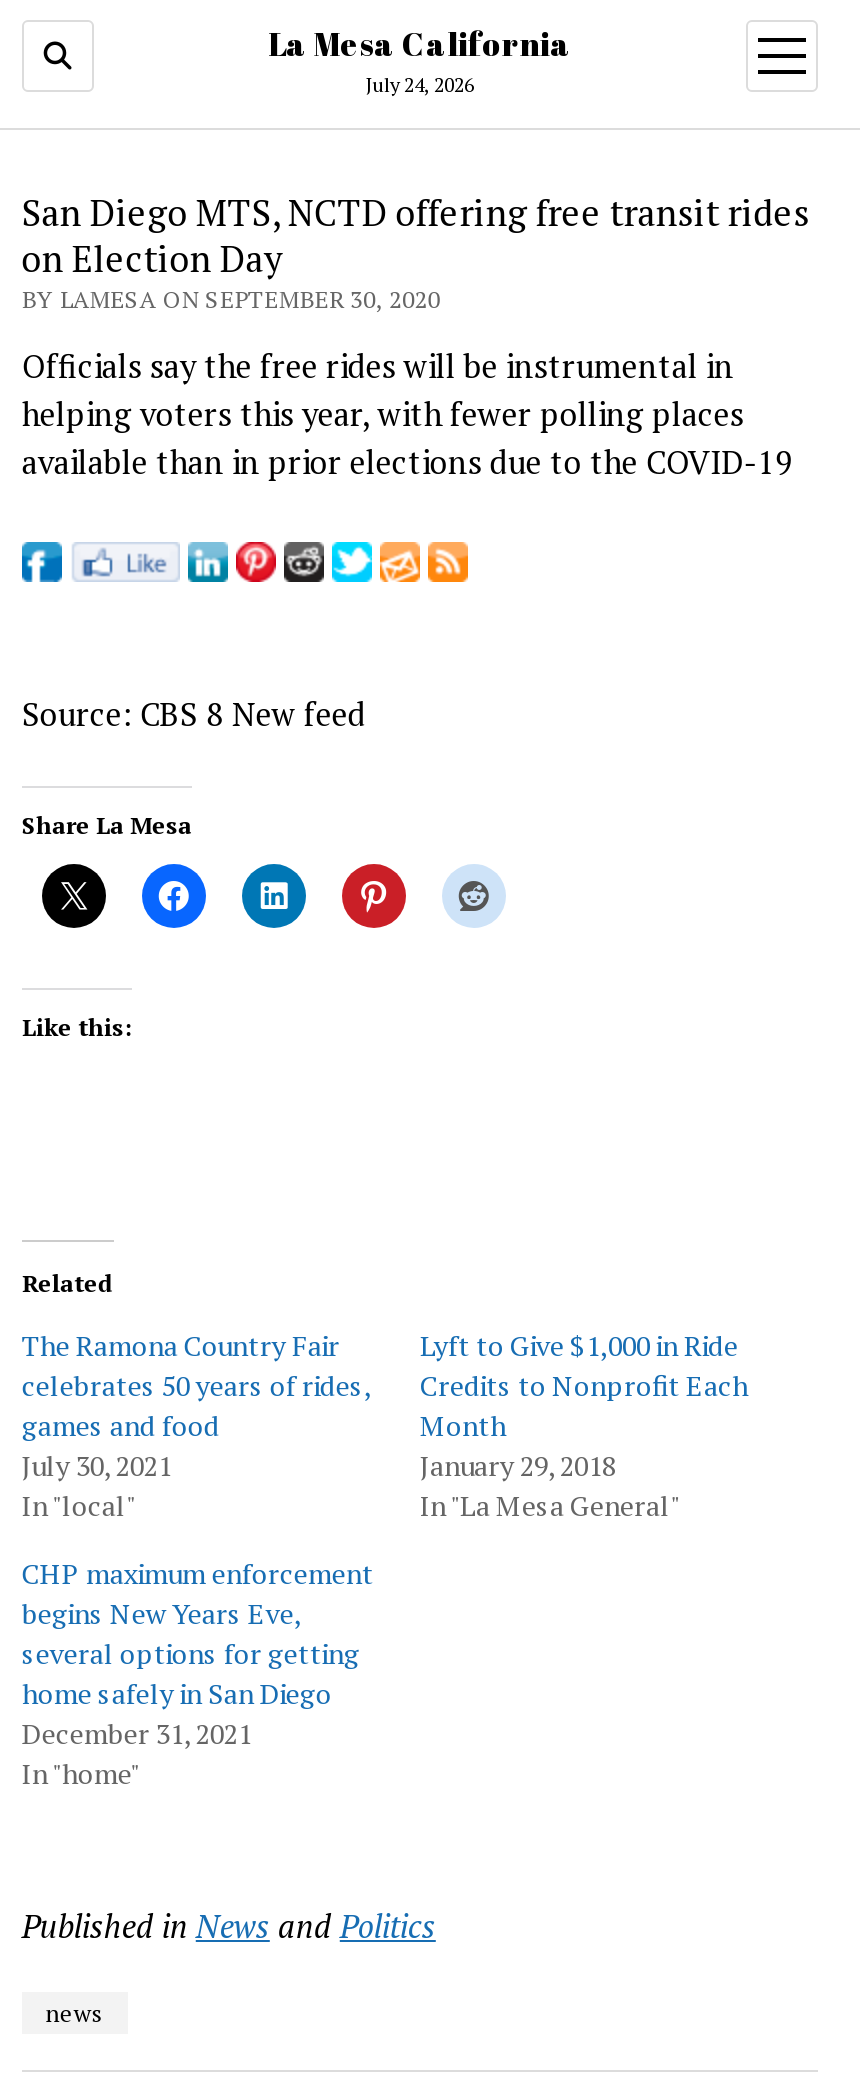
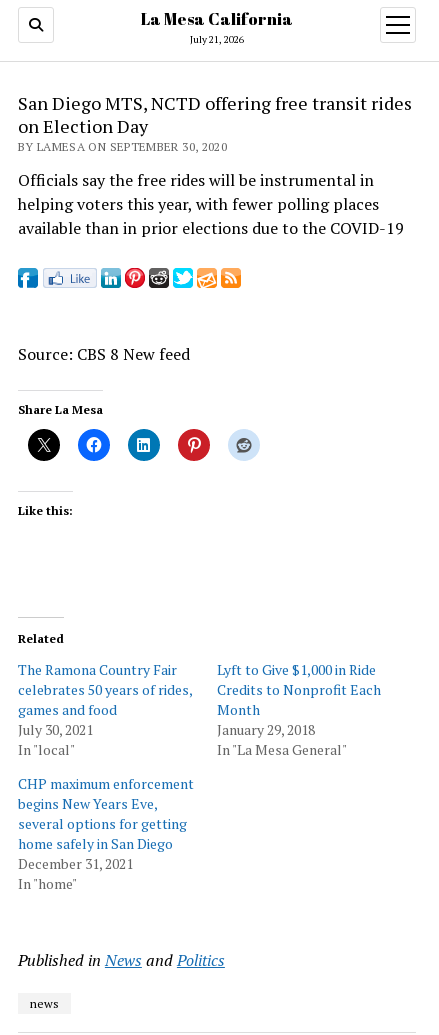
- July 24, 2026
+ July 21, 2026
